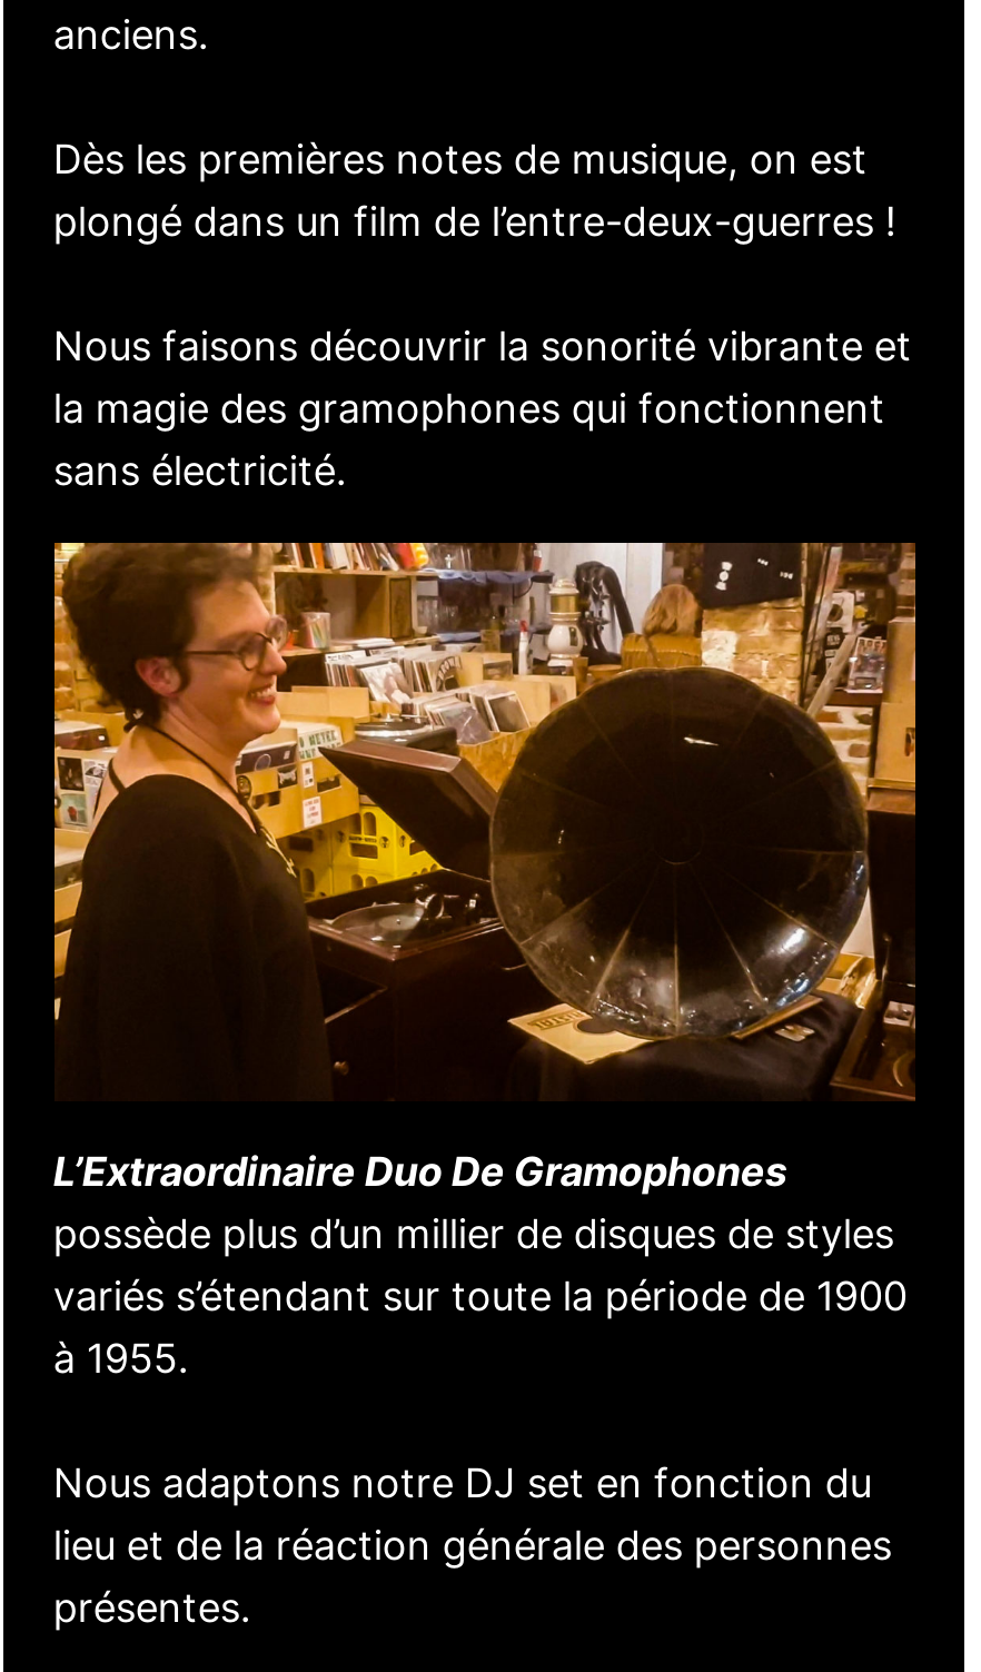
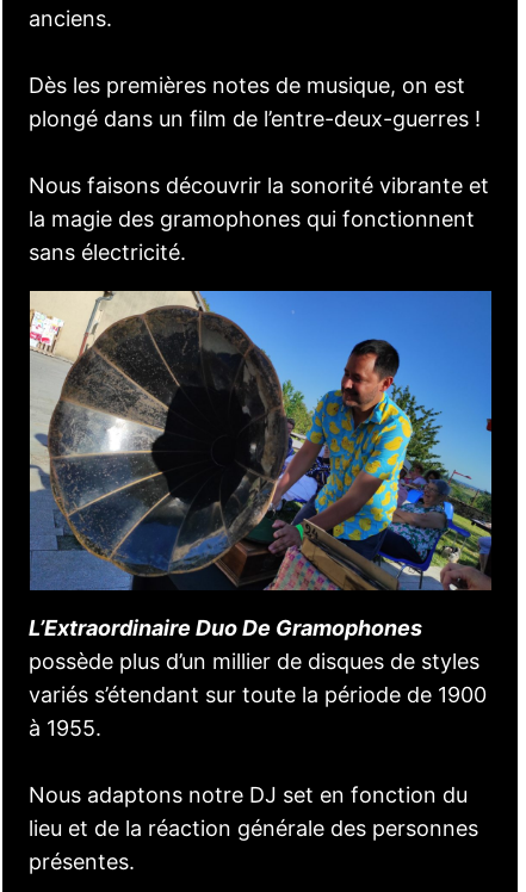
- [image]
+ [image]
